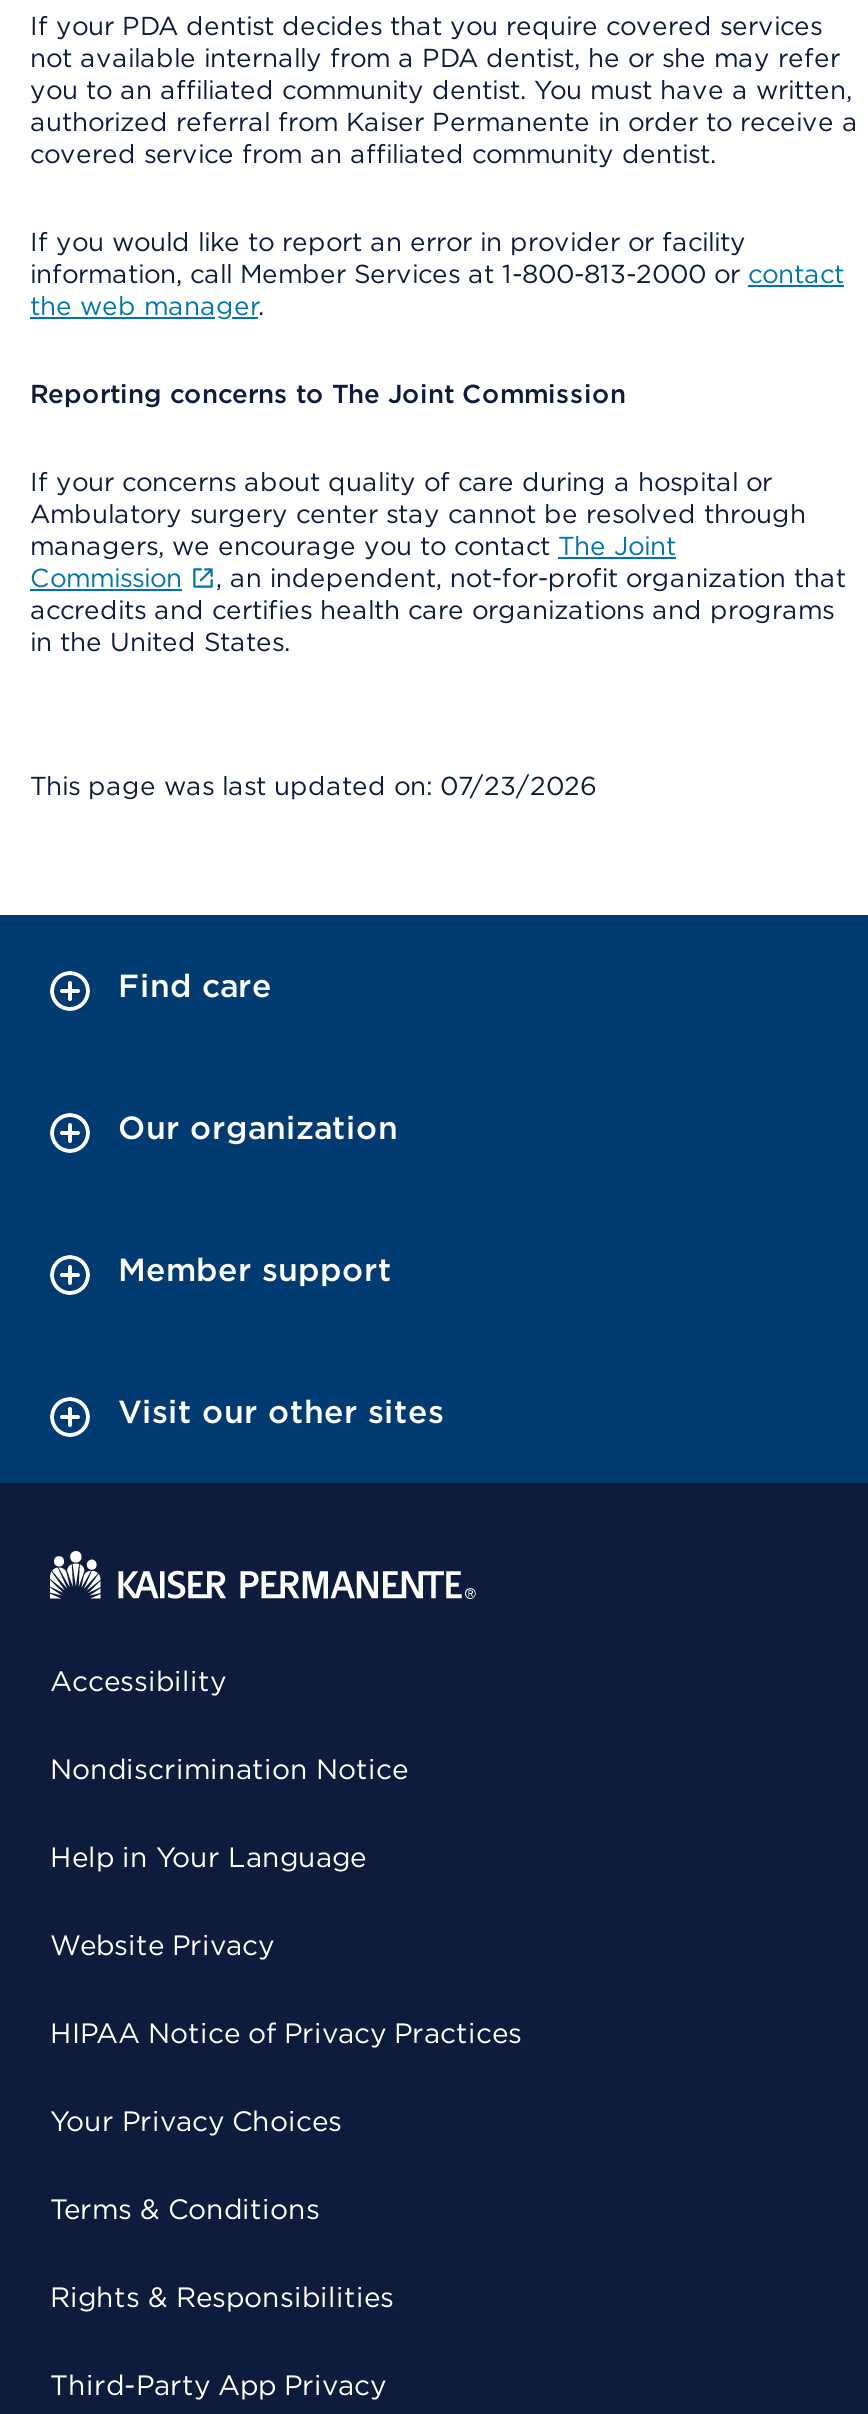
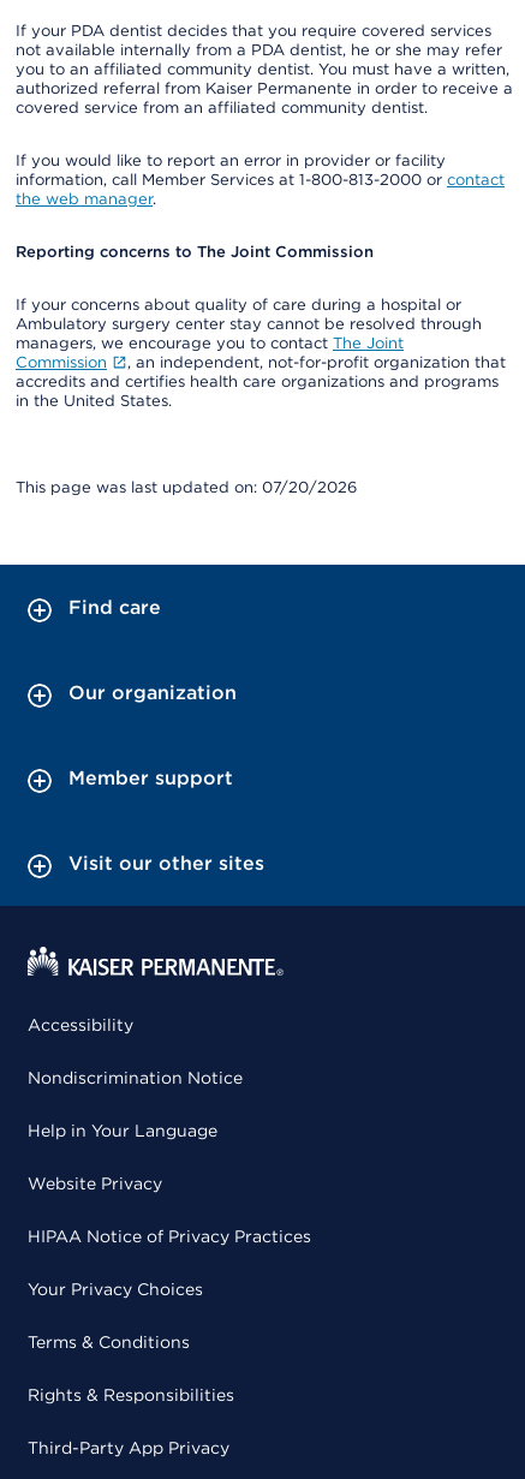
- This page was last updated on: 07/23/2026
+ This page was last updated on: 07/20/2026
